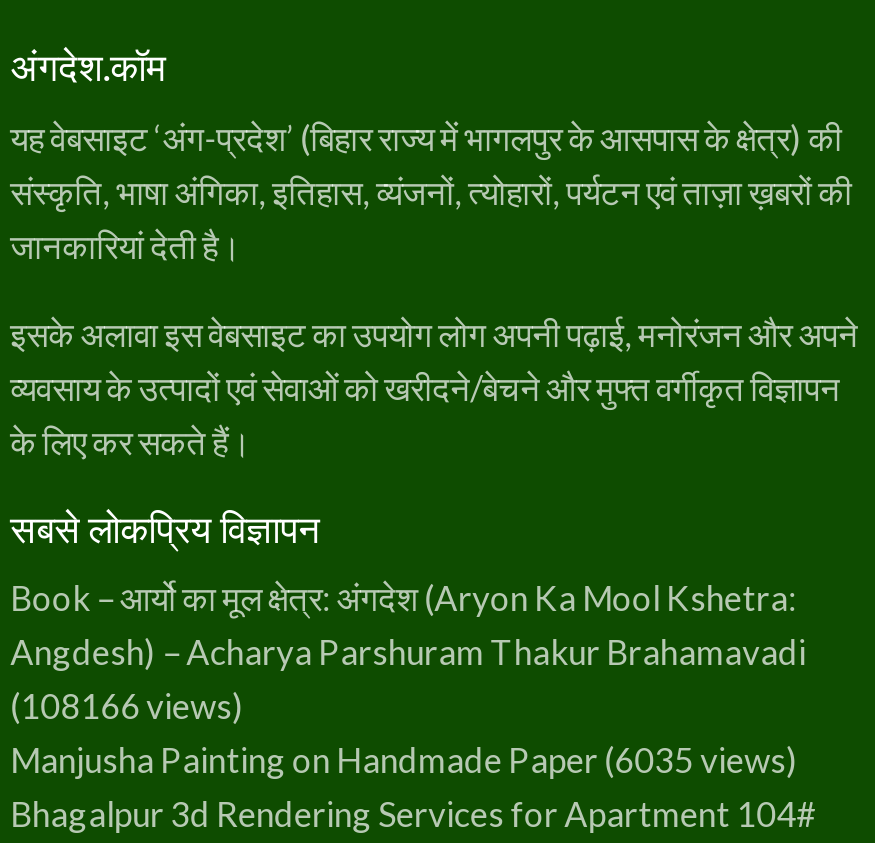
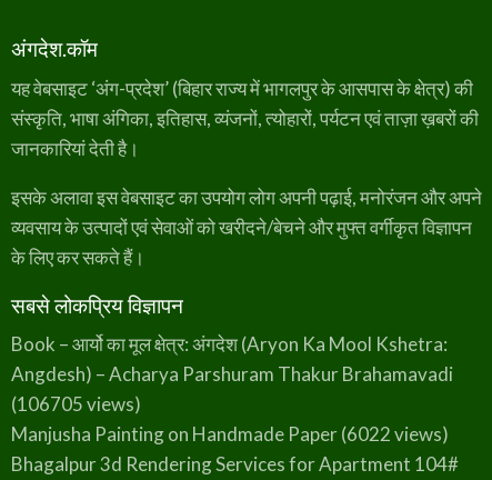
- (108166 views)
+ (106705 views)

- Manjusha Painting on Handmade Paper (6035 views)
+ Manjusha Painting on Handmade Paper (6022 views)
